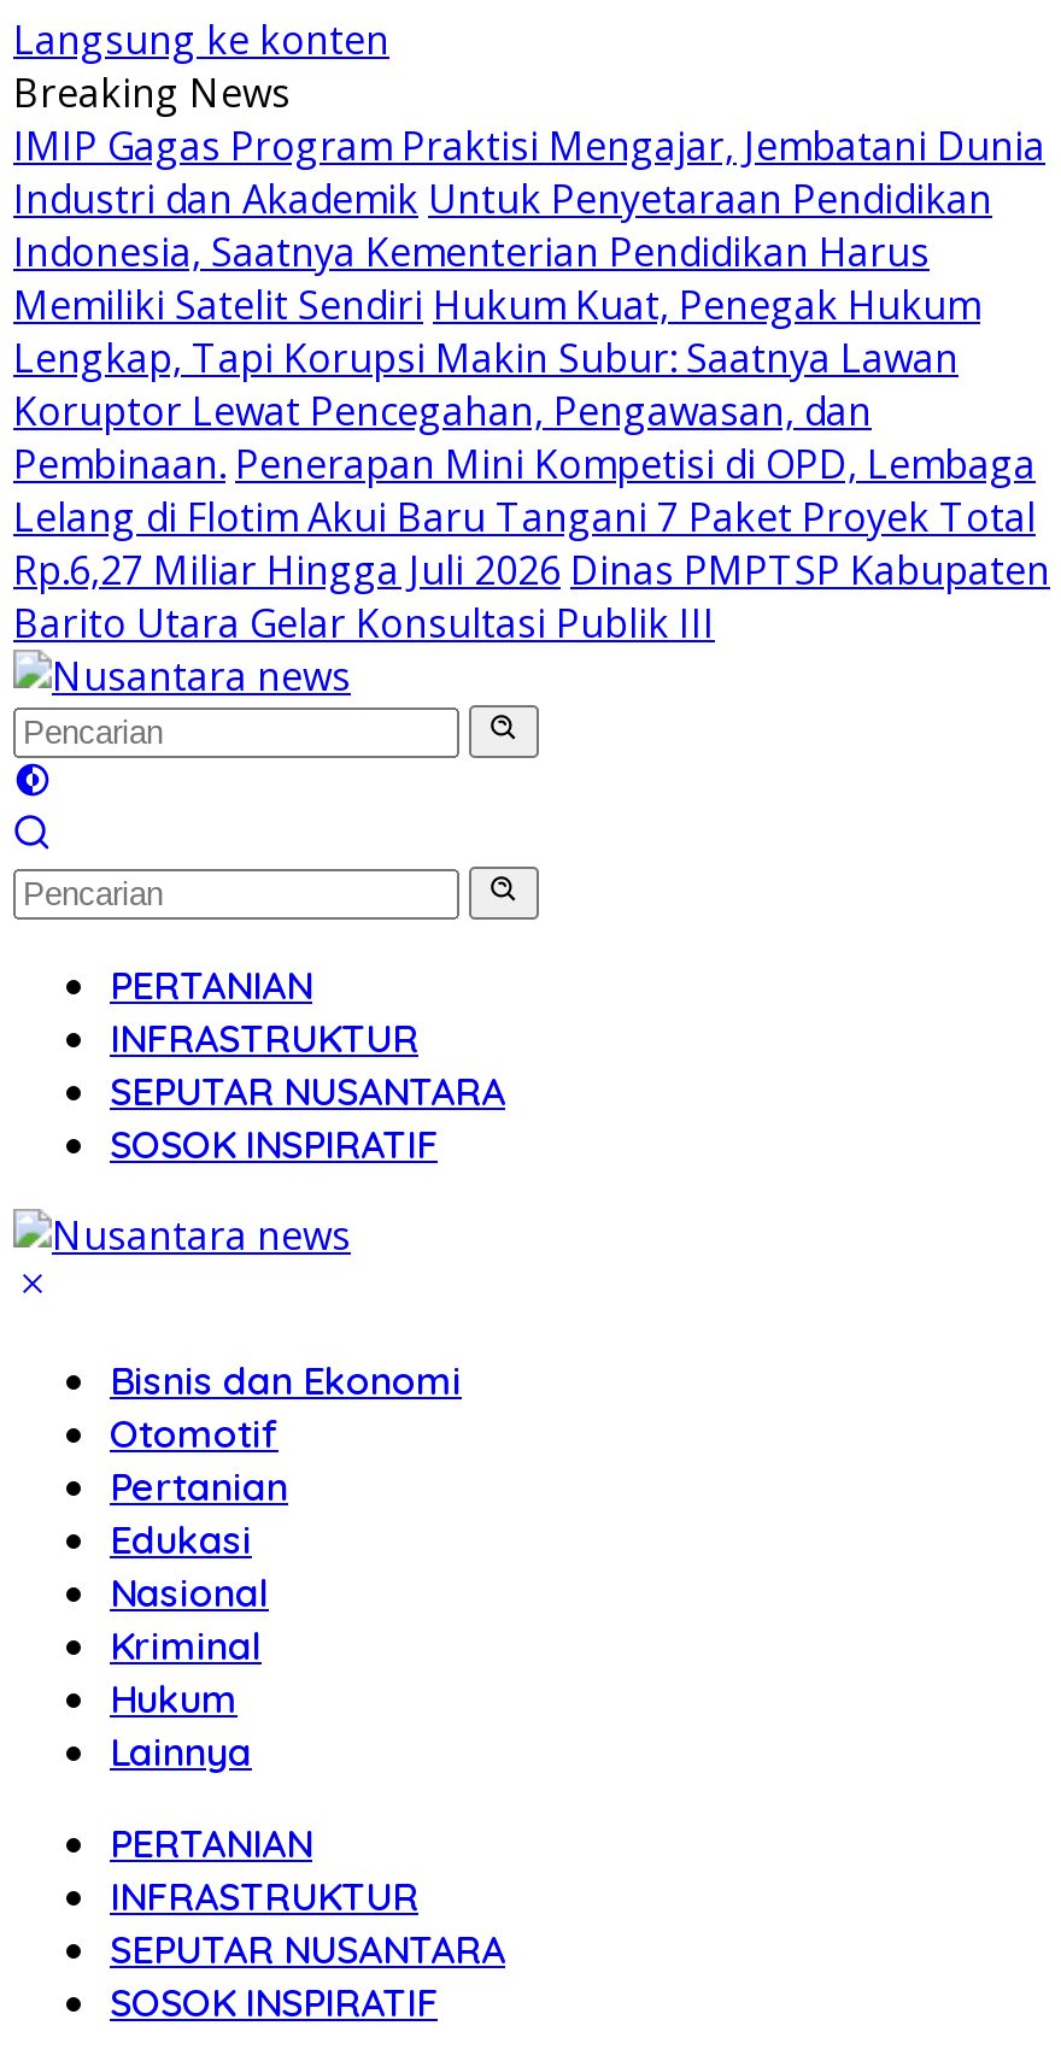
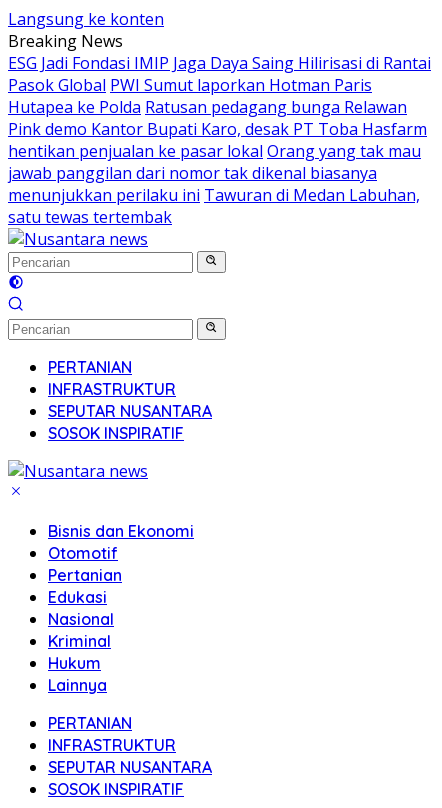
- IMIP Gagas Program Praktisi Mengajar, Jembatani Dunia
- Industri dan Akademik Untuk Penyetaraan Pendidikan
- Indonesia, Saatnya Kementerian Pendidikan Harus
- Memiliki Satelit Sendiri Hukum Kuat, Penegak Hukum
- Lengkap, Tapi Korupsi Makin Subur: Saatnya Lawan
- Koruptor Lewat Pencegahan, Pengawasan, dan
- Pembinaan. Penerapan Mini Kompetisi di OPD, Lembaga
- Lelang di Flotim Akui Baru Tangani 7 Paket Proyek Total
- Rp.6,27 Miliar Hingga Juli 2026 Dinas PMPTSP Kabupaten
- Barito Utara Gelar Konsultasi Publik III
+ ESG Jadi Fondasi IMIP Jaga Daya Saing Hilirisasi di Rantai
+ Pasok Global PWI Sumut laporkan Hotman Paris
+ Hutapea ke Polda Ratusan pedagang bunga Relawan
+ Pink demo Kantor Bupati Karo, desak PT Toba Hasfarm
+ hentikan penjualan ke pasar lokal Orang yang tak mau
+ jawab panggilan dari nomor tak dikenal biasanya
+ menunjukkan perilaku ini Tawuran di Medan Labuhan,
+ satu tewas tertembak
